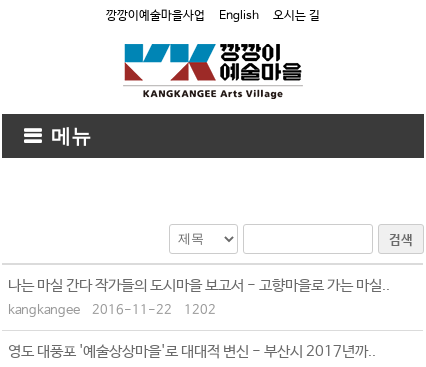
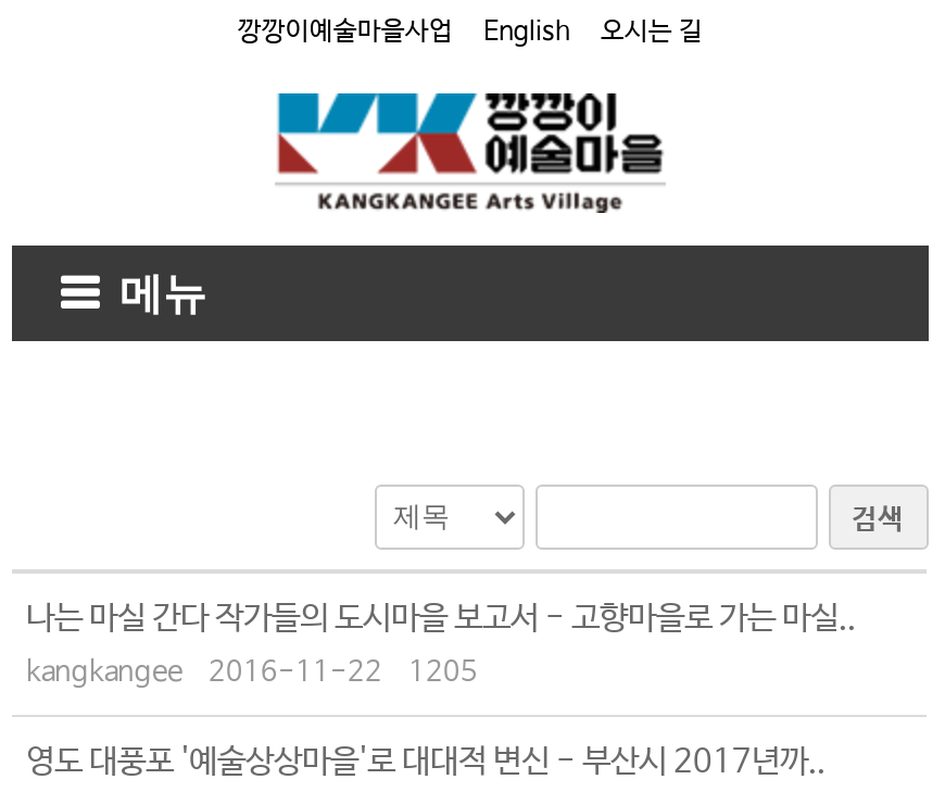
- kangkangee 2016-11-22 1202
+ kangkangee 2016-11-22 1205
